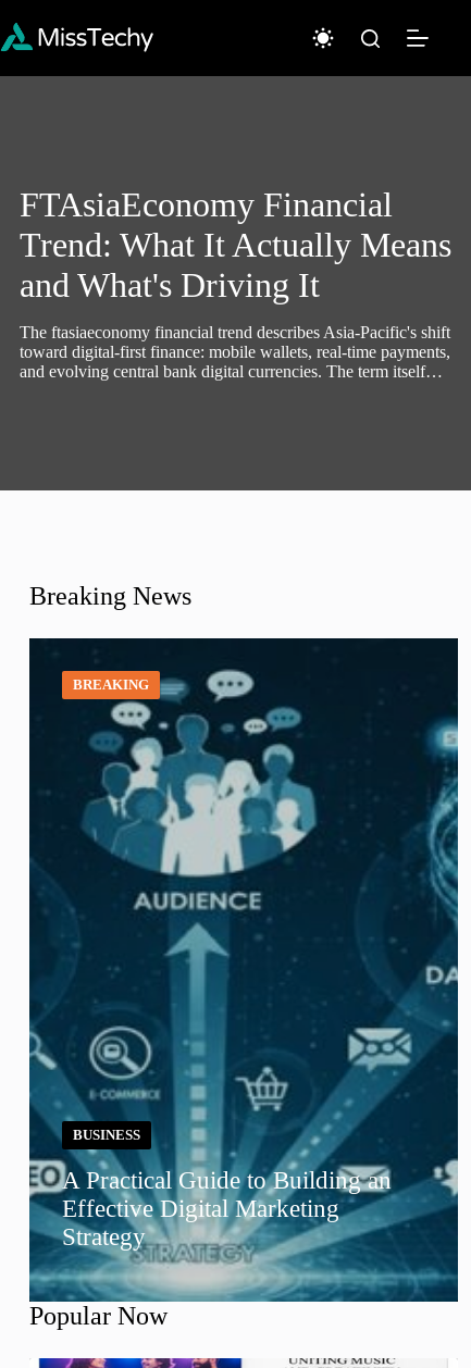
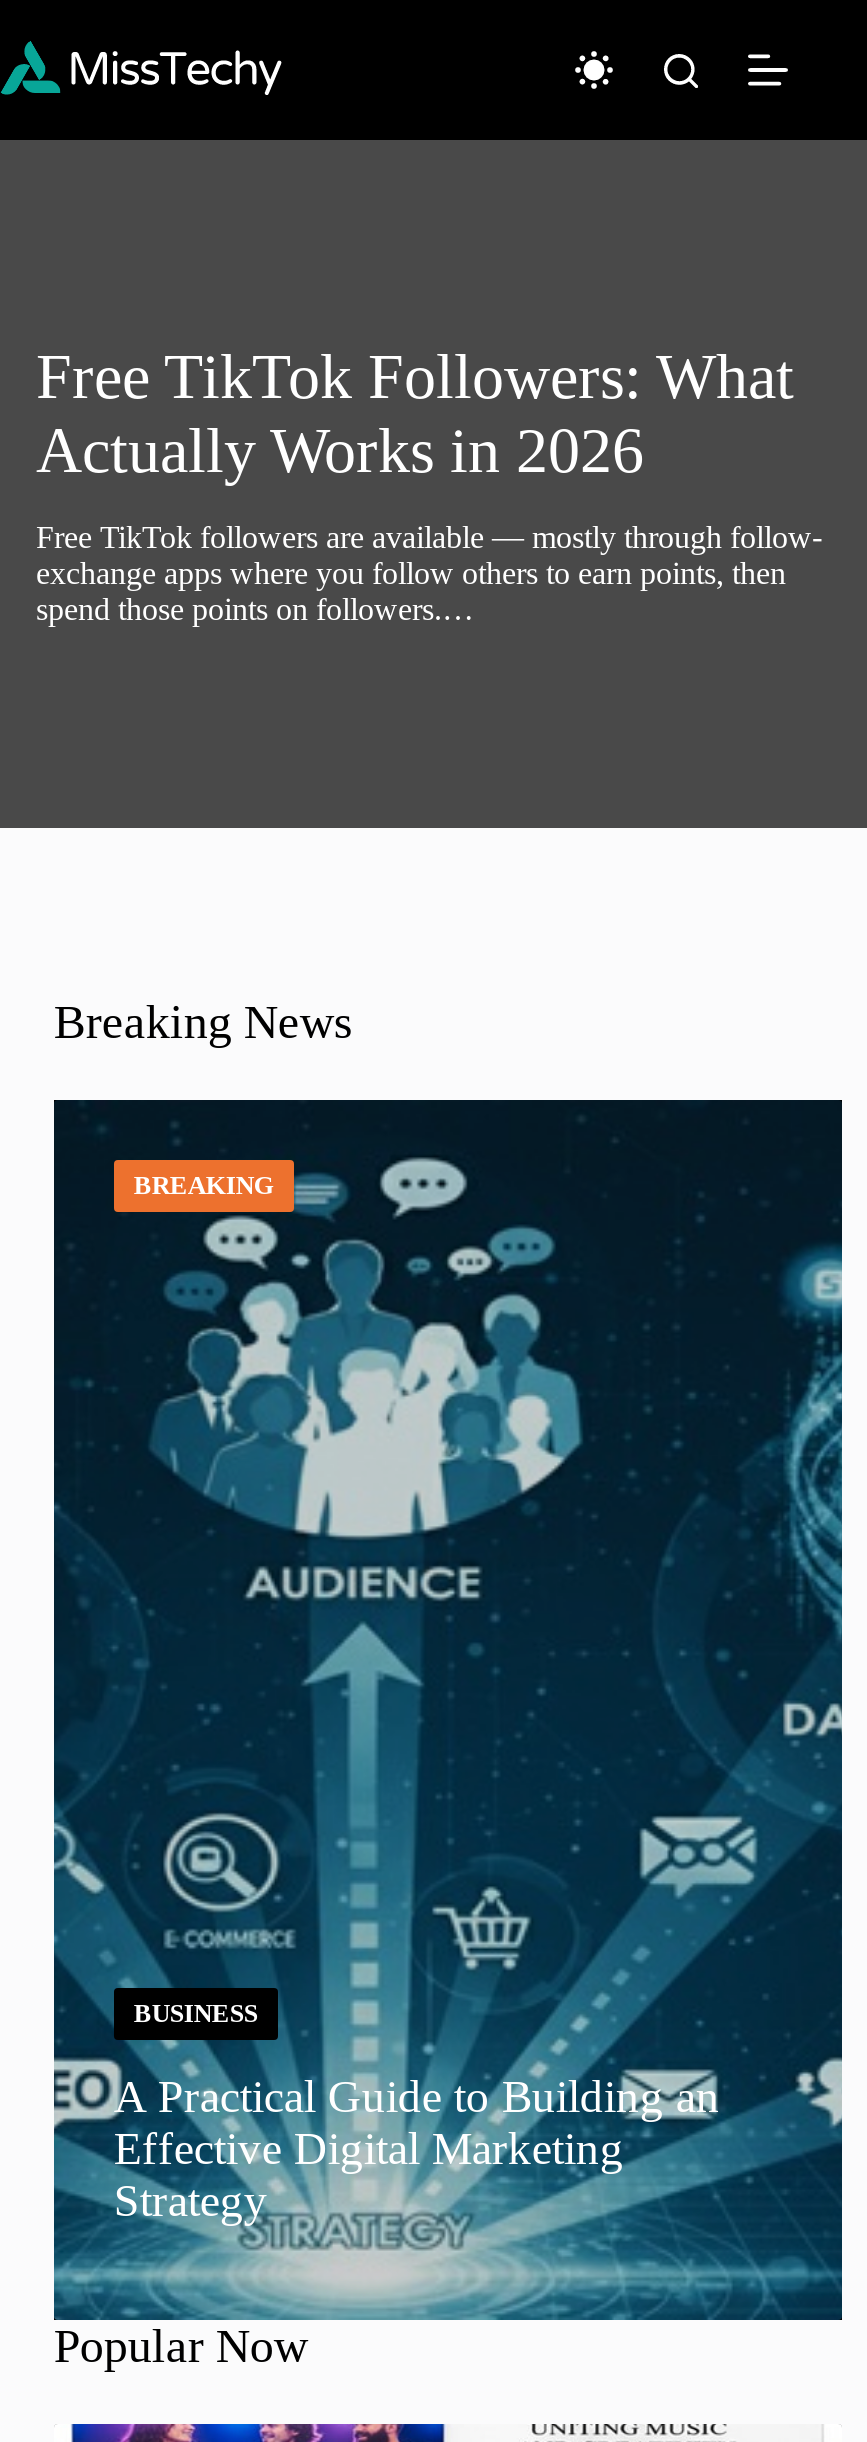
- FTAsiaEconomy Financial
- Trend: What It Actually Means
- and What's Driving It
+ Free TikTok Followers: What
+ Actually Works in 2026

- The ftasiaeconomy financial trend describes Asia-Pacific's shift
- toward digital-first finance: mobile wallets, real-time payments,
- and evolving central bank digital currencies. The term itself…
+ Free TikTok followers are available — mostly through follow-
+ exchange apps where you follow others to earn points, then
+ spend those points on followers.…
